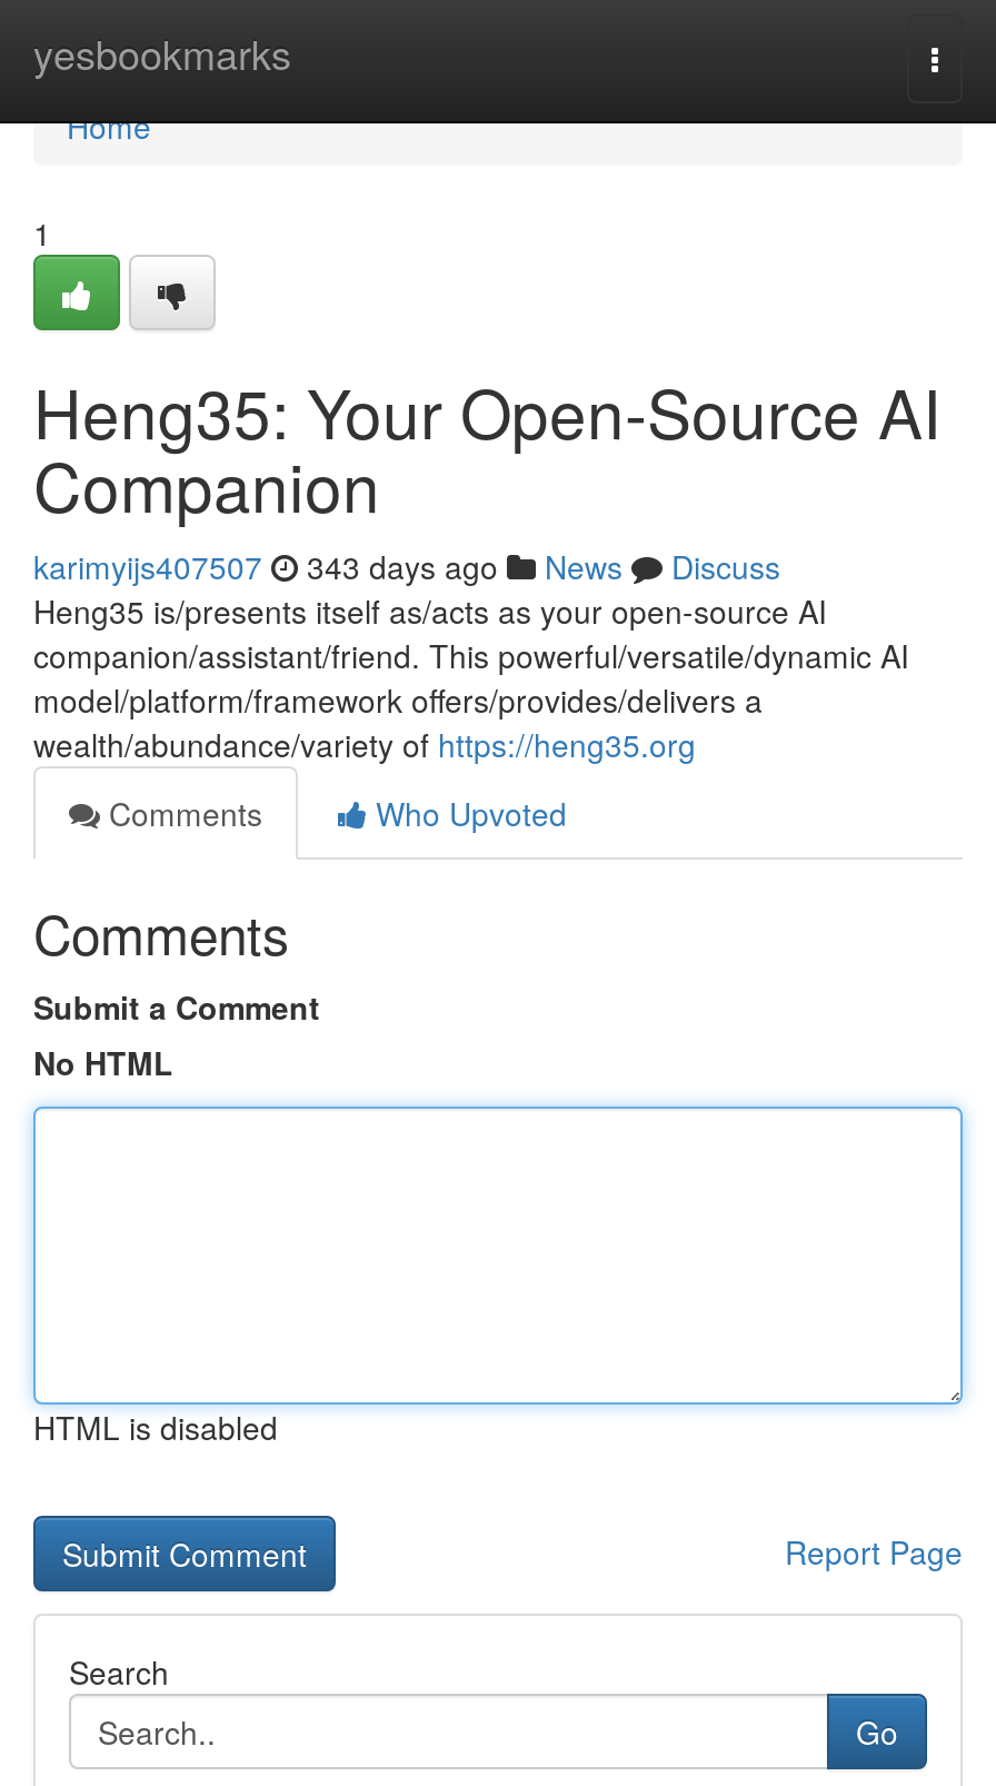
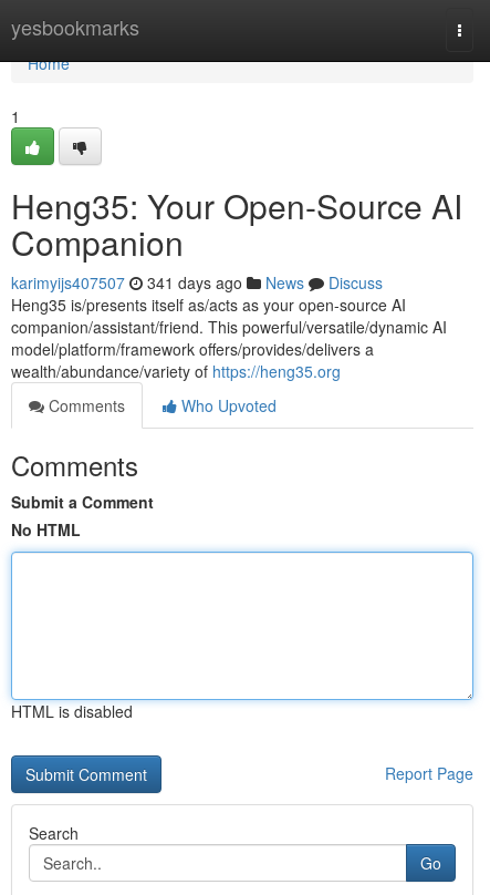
- karimyijs407507 343 days ago News Discuss
+ karimyijs407507 341 days ago News Discuss
